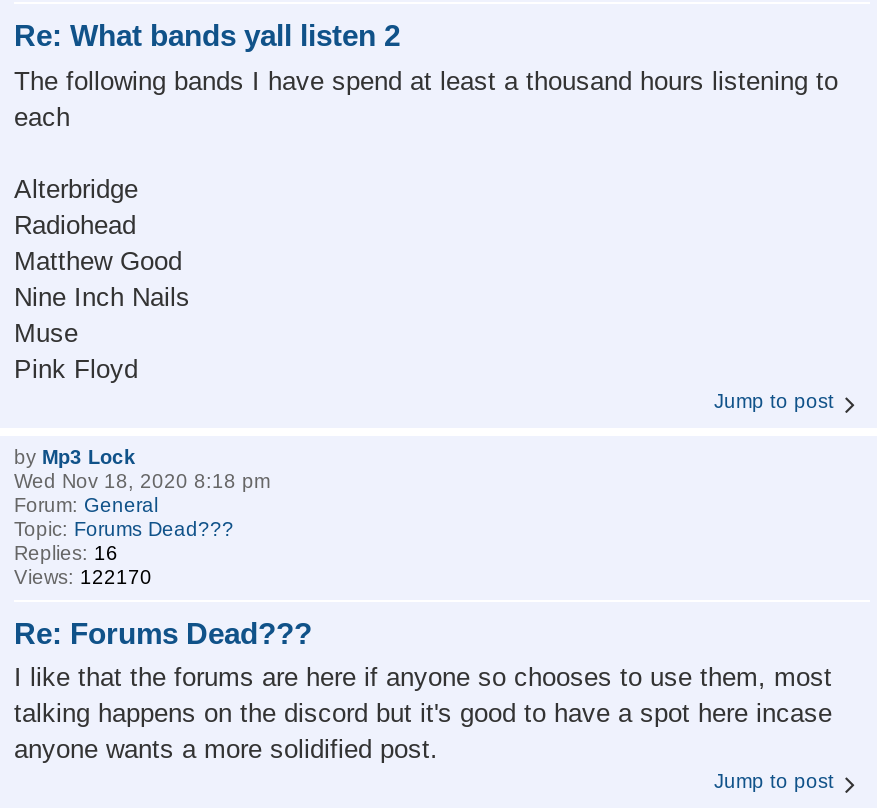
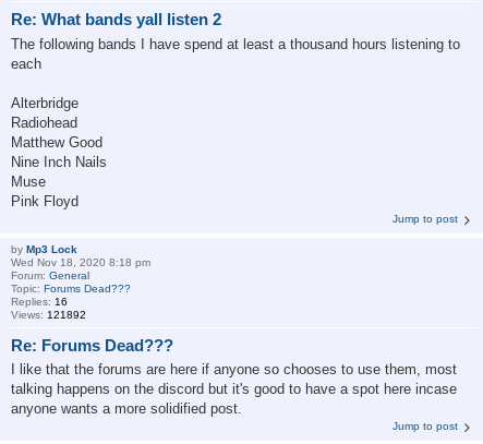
- Views: 122170
+ Views: 121892
